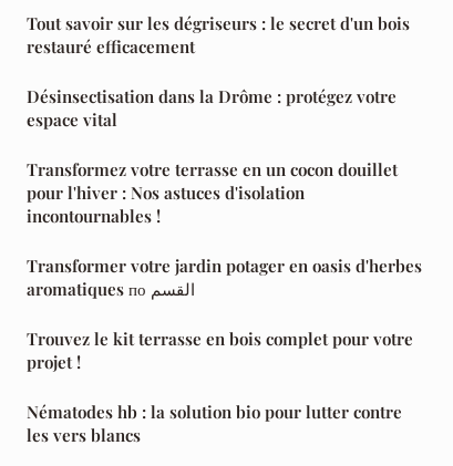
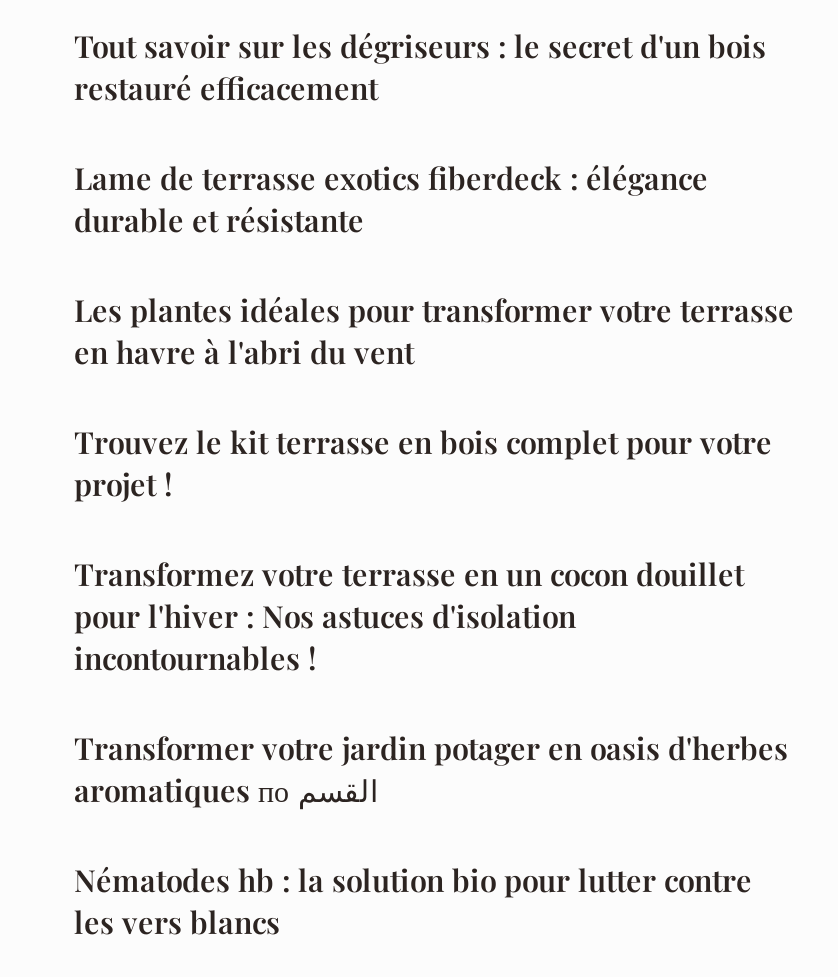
- Désinsectisation dans la Drôme : protégez votre
- espace vital
+ Lame de terrasse exotics fiberdeck : élégance
+ durable et résistante
+ Les plantes idéales pour transformer votre terrasse
+ en havre à l'abri du vent

moved down: Transformez votre terrasse en un cocon douillet | pour l'hiver : Nos astuces d'isolation | incontournables ! | Transformer votre jardin potager en oasis d'herbes

moved up: Trouvez le kit terrasse en bois complet pour votre | projet !
